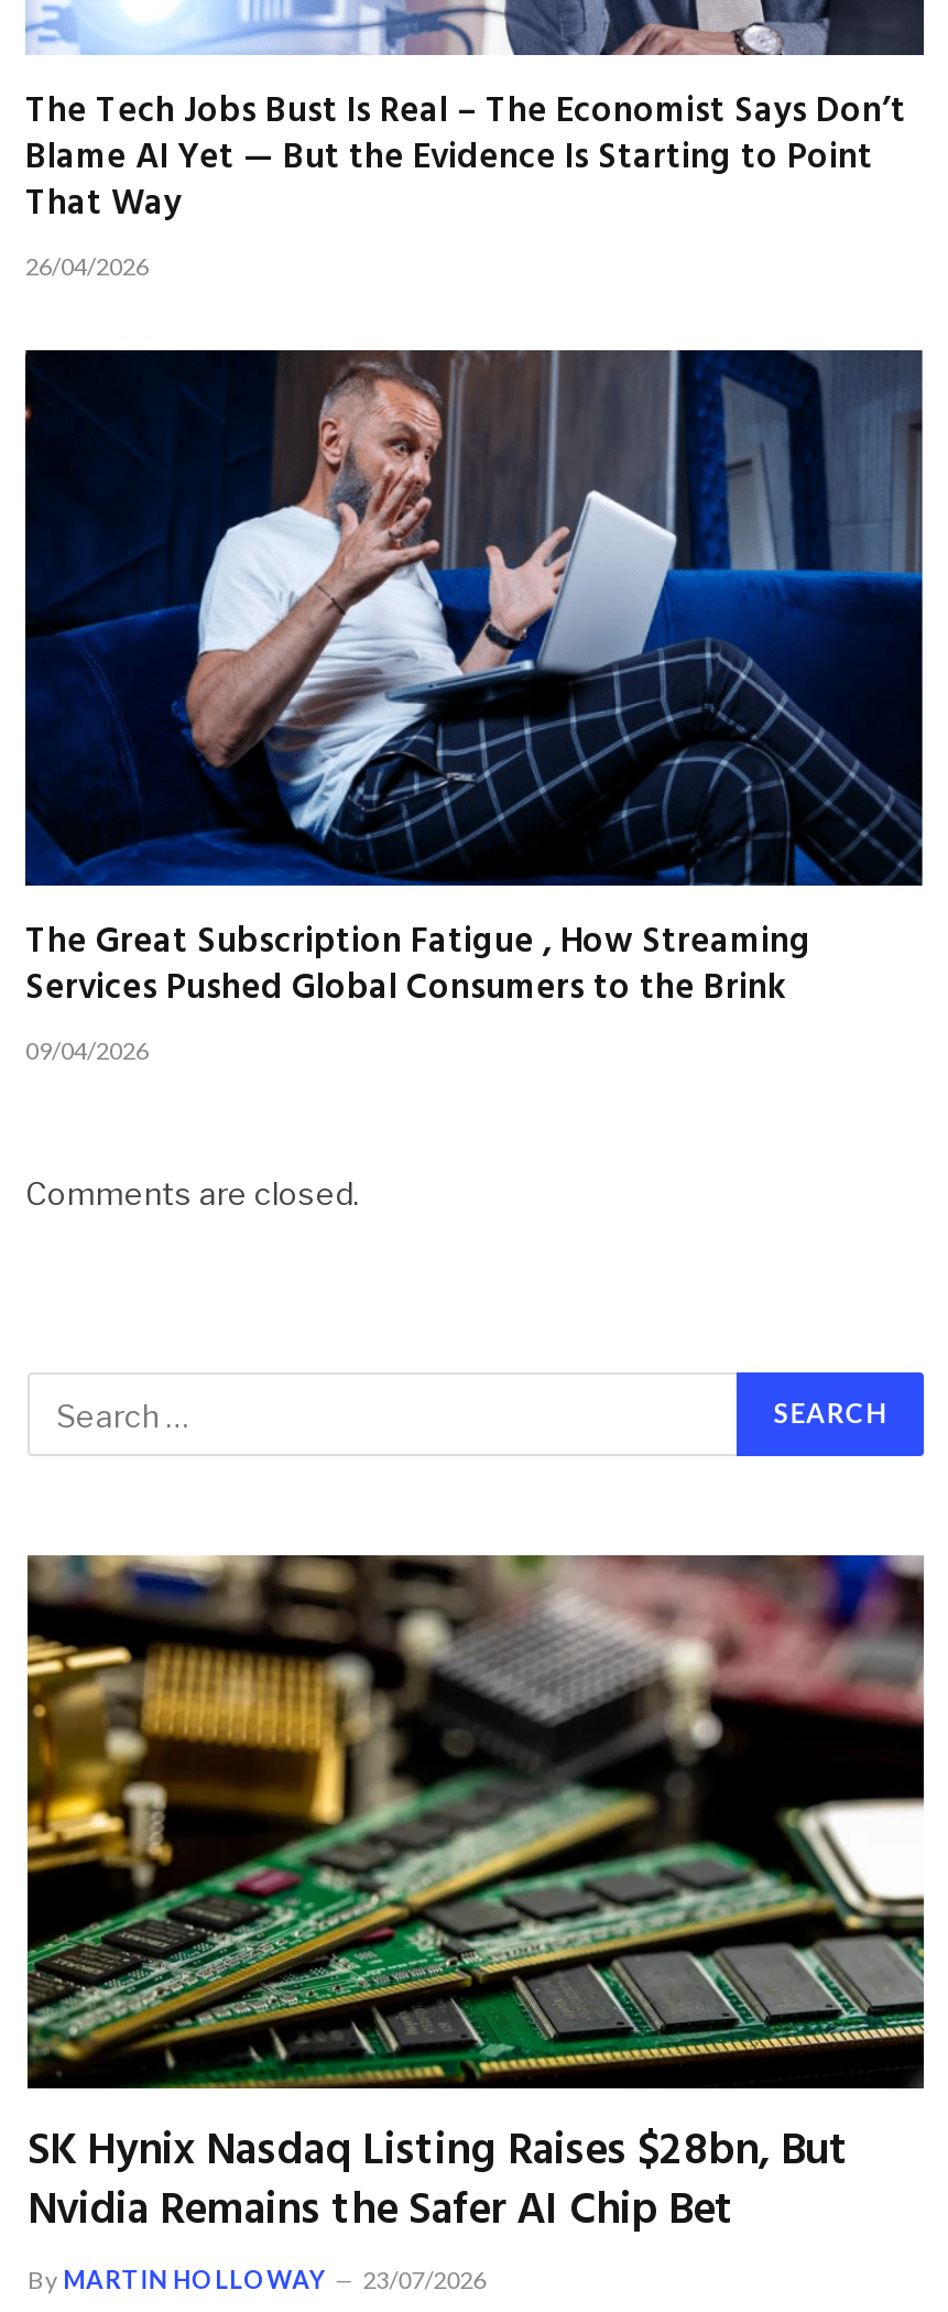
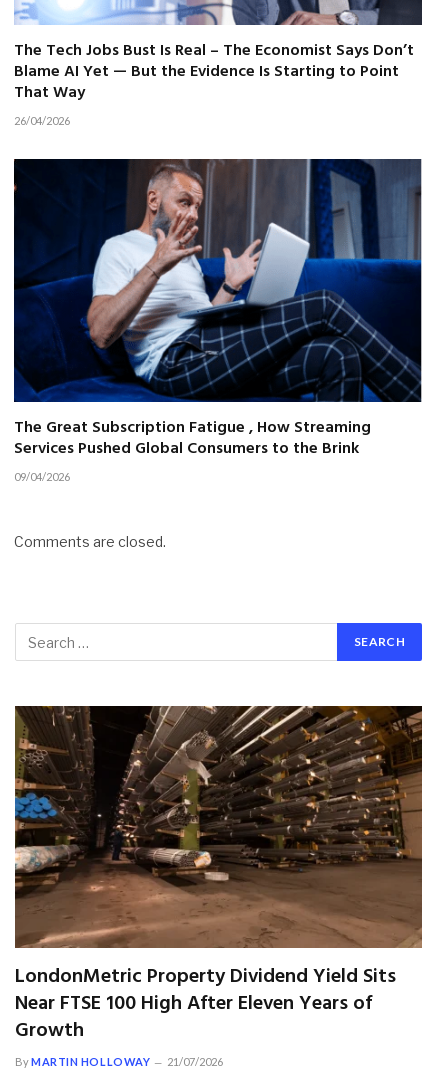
- [image]
- SK Hynix Nasdaq Listing Raises $28bn, But
- Nvidia Remains the Safer AI Chip Bet
+ [image]
+ LondonMetric Property Dividend Yield Sits
+ Near FTSE 100 High After Eleven Years of
+ Growth

- By MARTIN HOLLOWAY 23/07/2026
+ By MARTIN HOLLOWAY 21/07/2026
